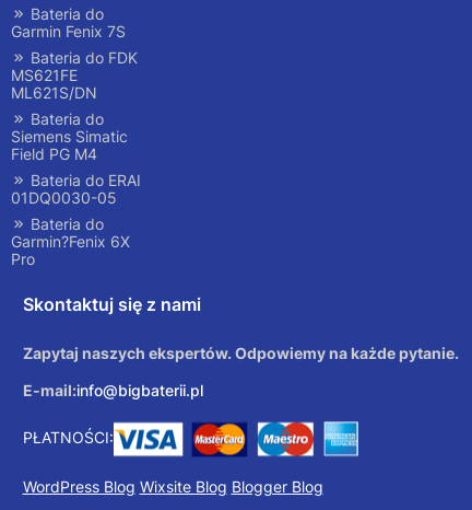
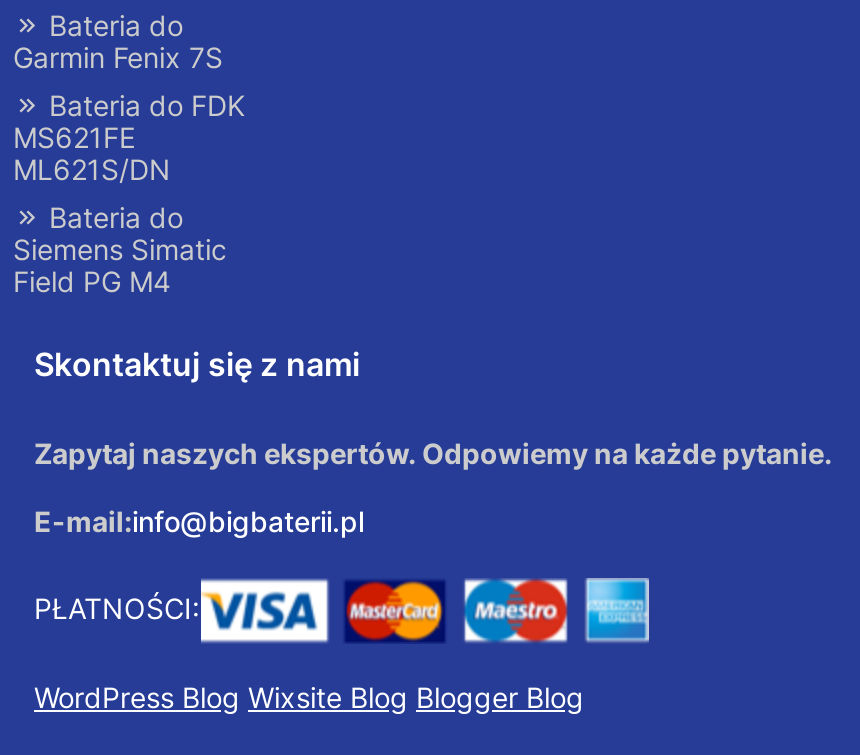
- Bateria do ERAI
- 01DQ0030-05
- Bateria do
- Garmin?Fenix 6X
- Pro
